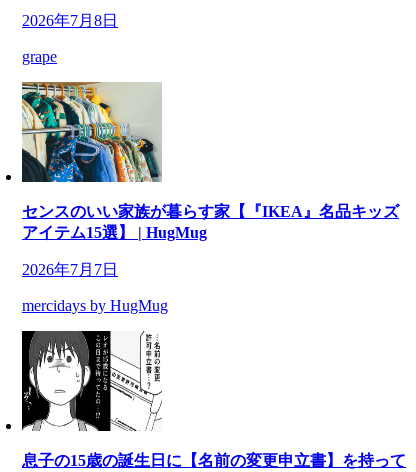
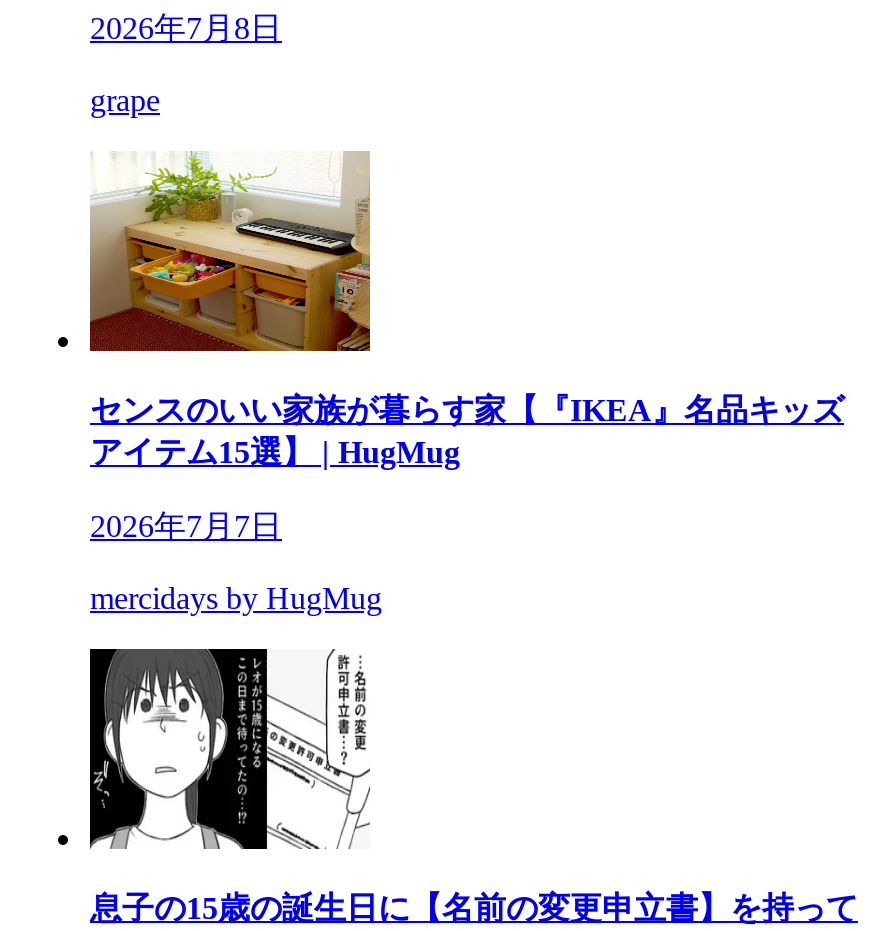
- [image]
+ [image]
